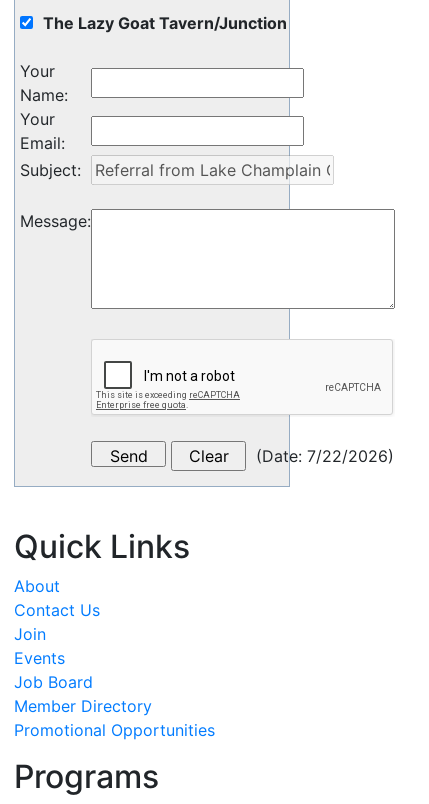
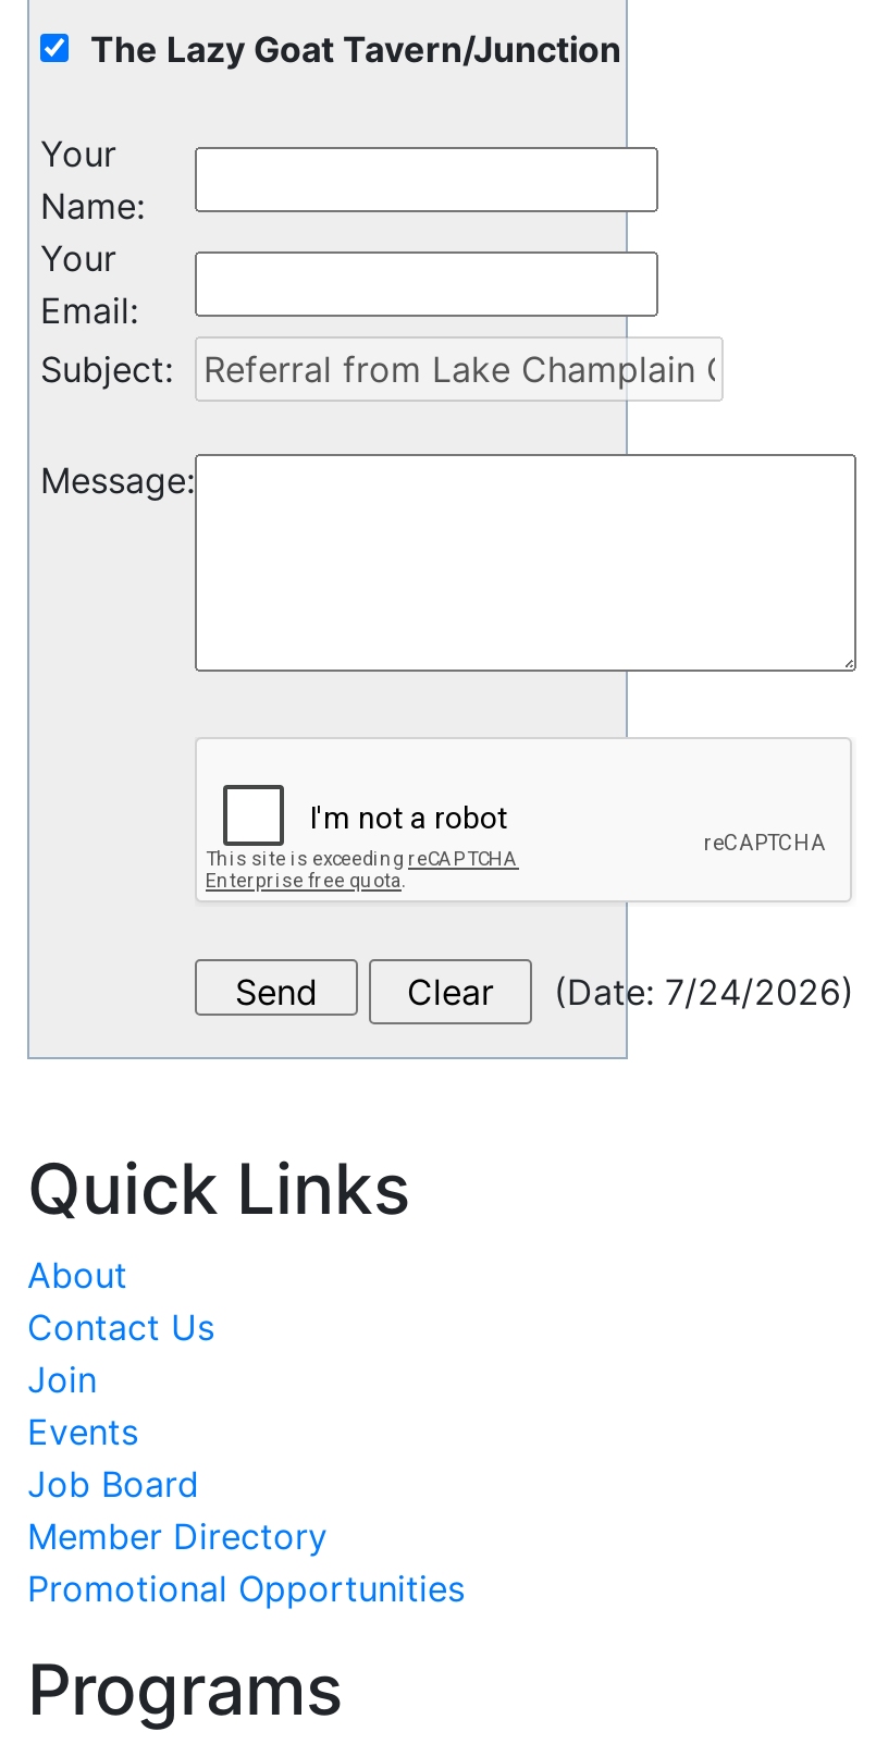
- (Date: 7/22/2026)
+ (Date: 7/24/2026)
